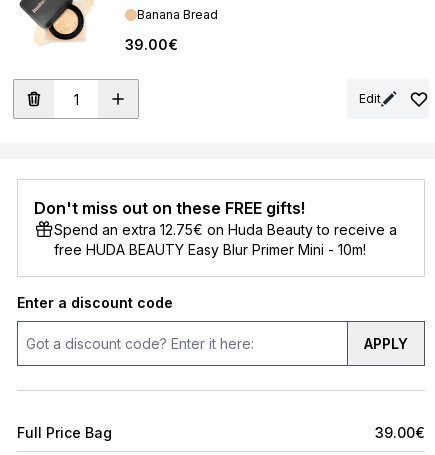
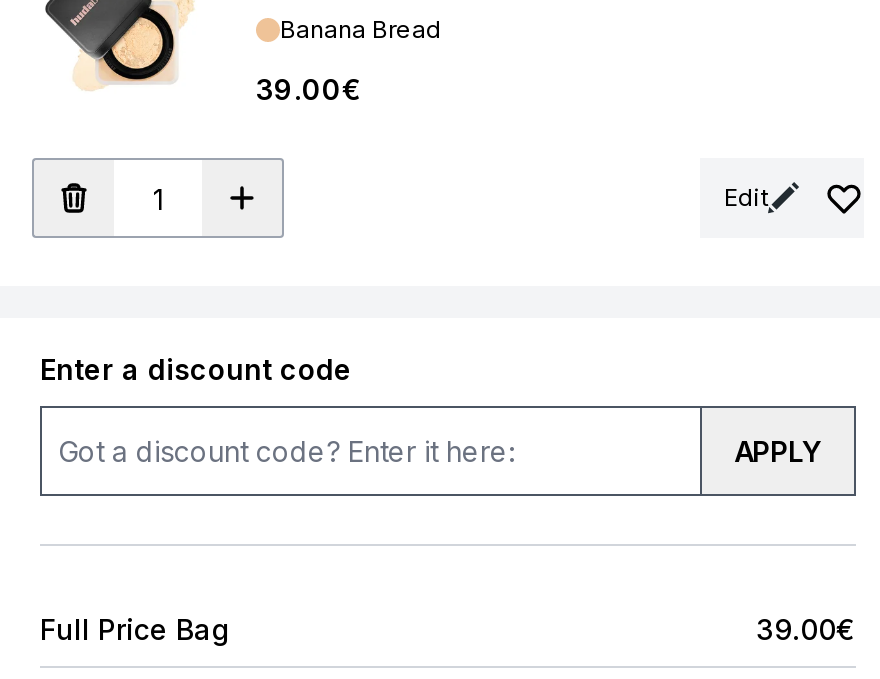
- Don't miss out on these FREE gifts!
- Spend an extra 12.75€ on Huda Beauty to receive a
- free HUDA BEAUTY Easy Blur Primer Mini - 10m!
